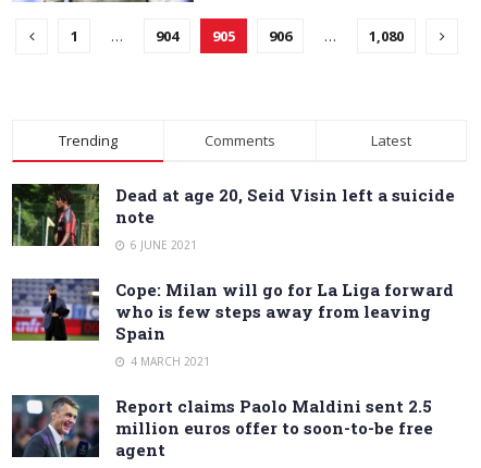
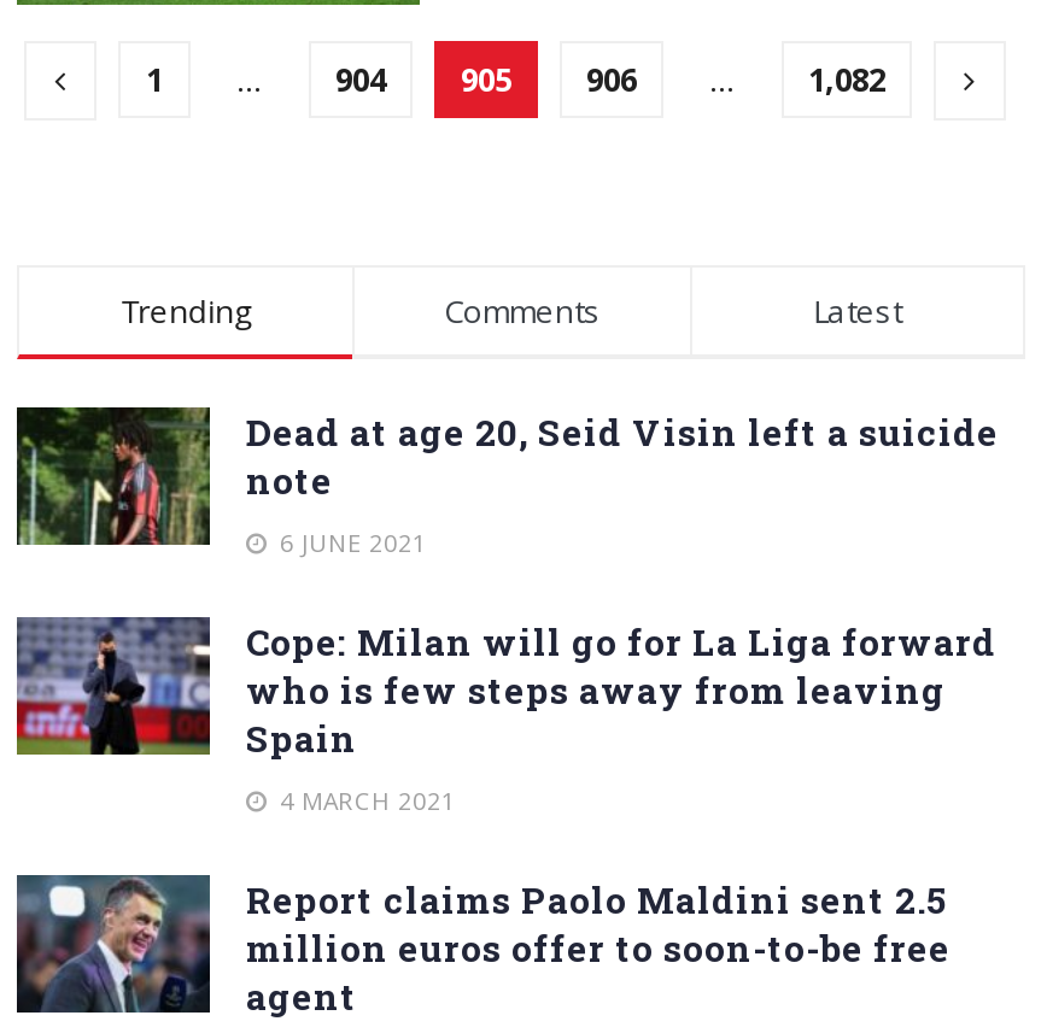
- 1,080
+ 1,082
